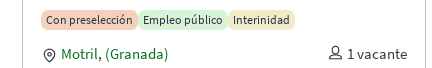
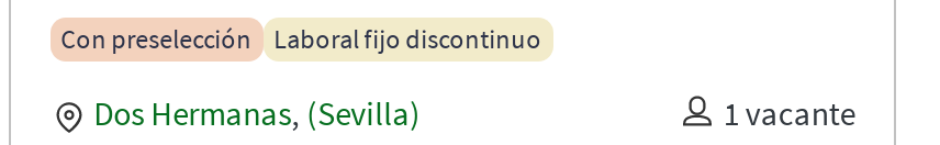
- Empleo público
- Interinidad
+ Laboral fijo discontinuo

- Motril, (Granada)
+ Dos Hermanas, (Sevilla)
